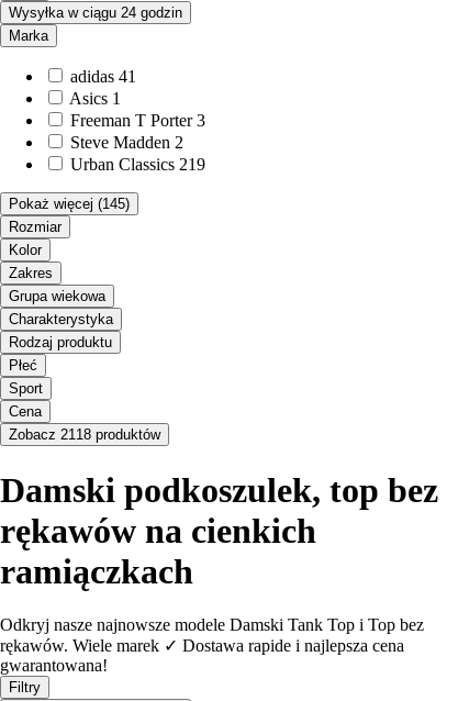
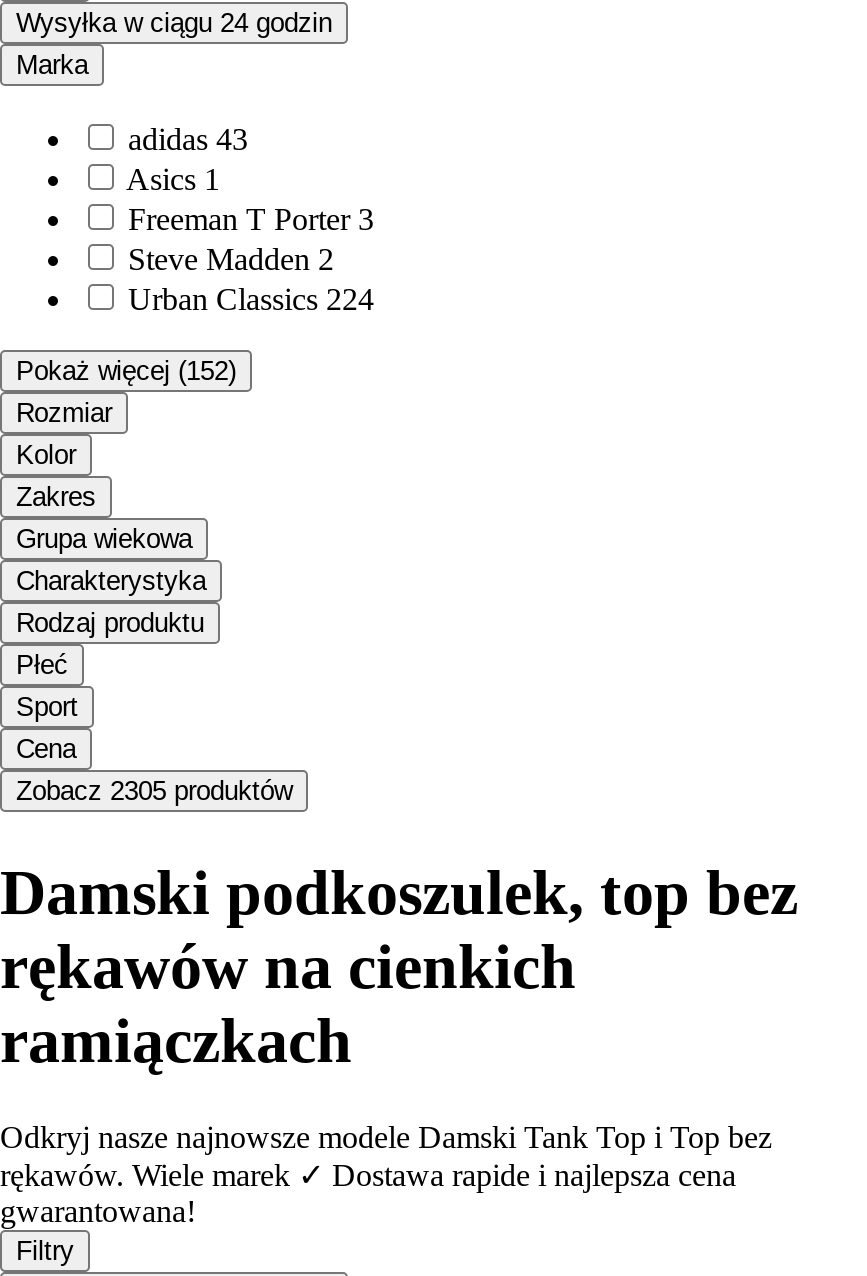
- adidas 41
+ adidas 43

- Urban Classics 219
+ Urban Classics 224

- Pokaż więcej (145)
+ Pokaż więcej (152)

- Zobacz 2118 produktów
+ Zobacz 2305 produktów
